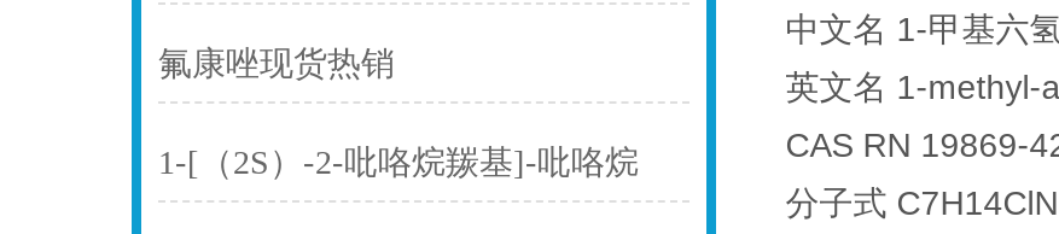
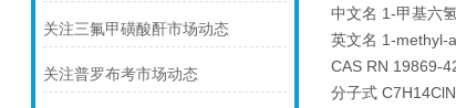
- 氟康唑现货热销
+ 关注三氟甲磺酸酐市场动态

- 1-[（2S）-2-吡咯烷羰基]-吡咯烷
+ 关注普罗布考市场动态
